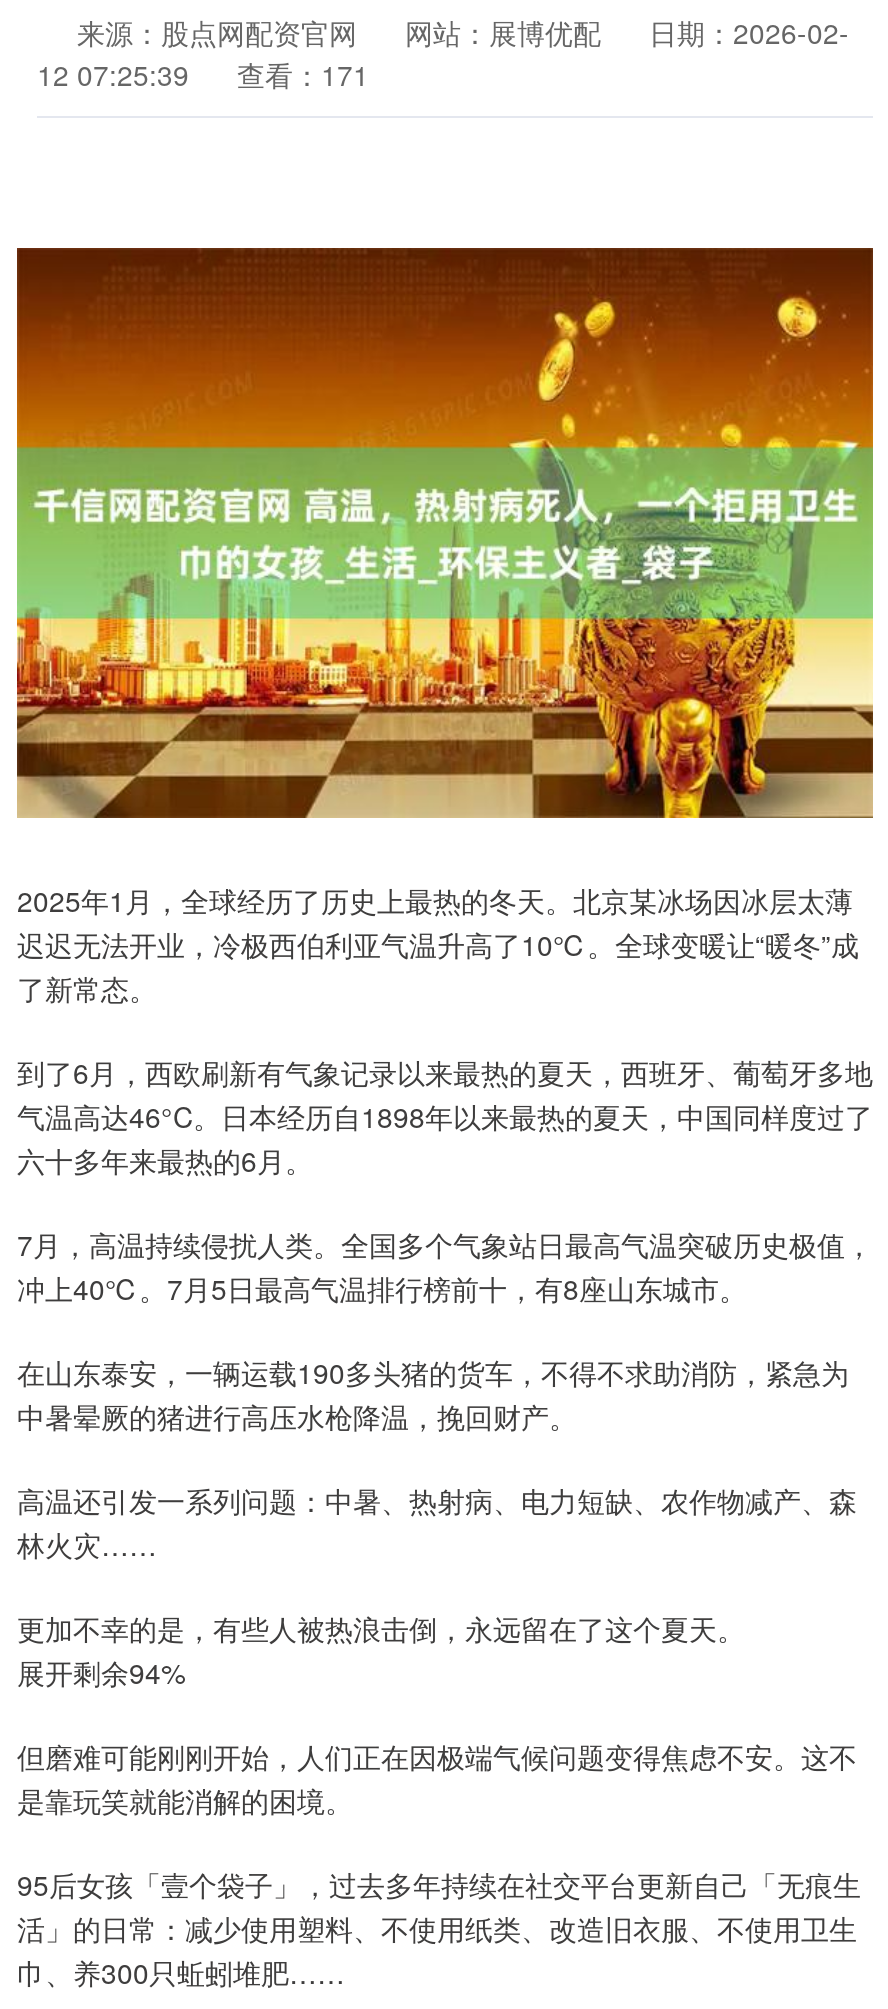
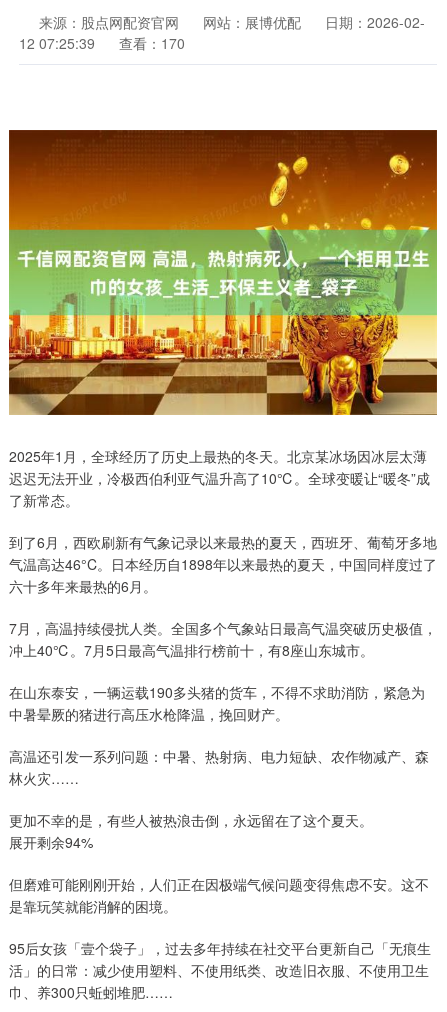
- 12 07:25:39 查看：171
+ 12 07:25:39 查看：170
